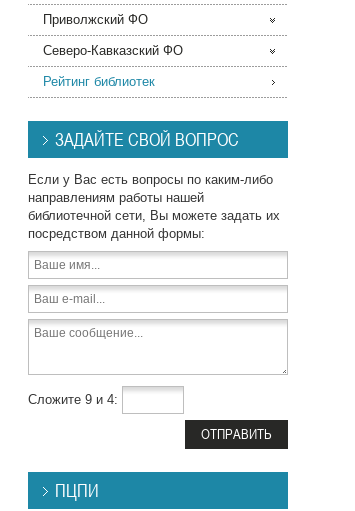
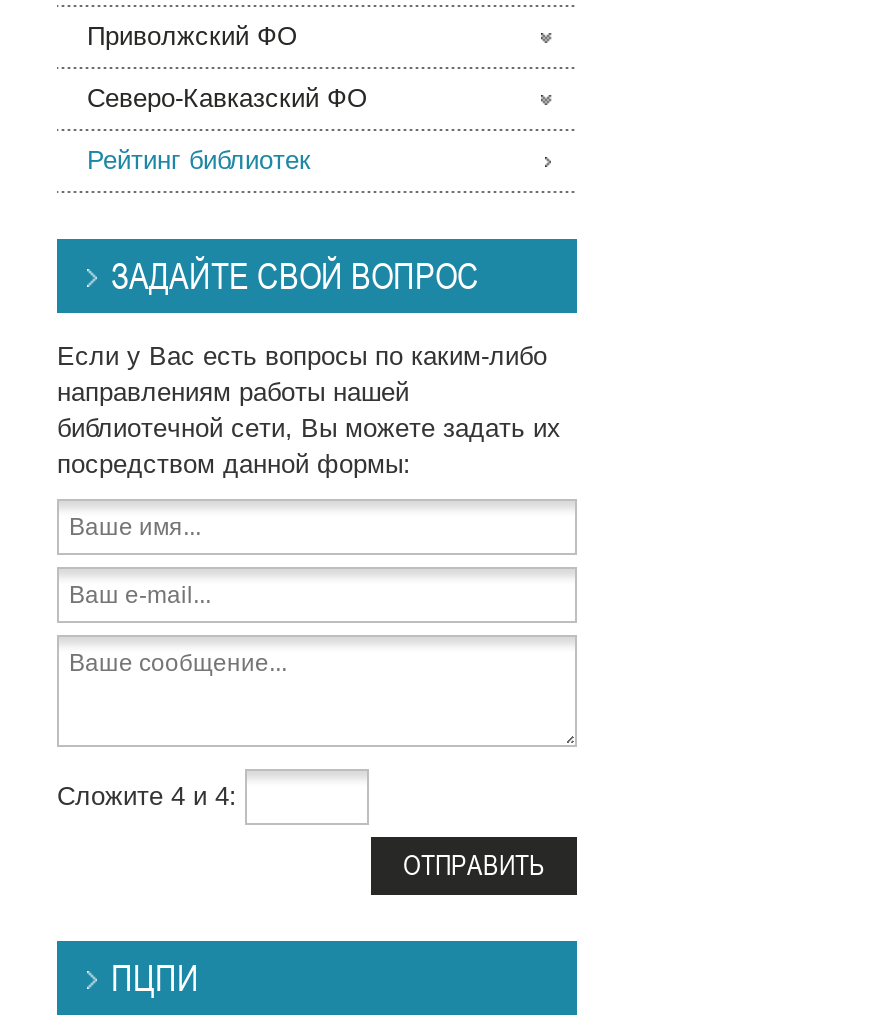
- Сложите 9 и 4:
+ Сложите 4 и 4:
